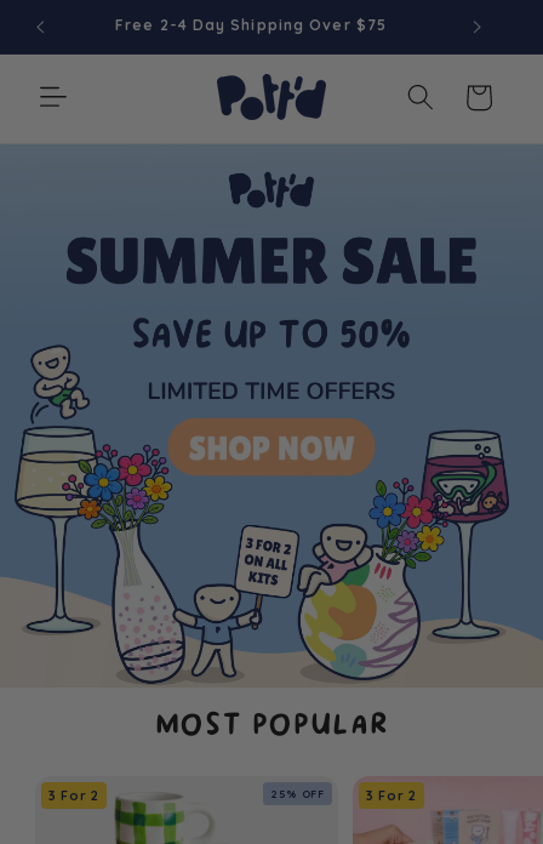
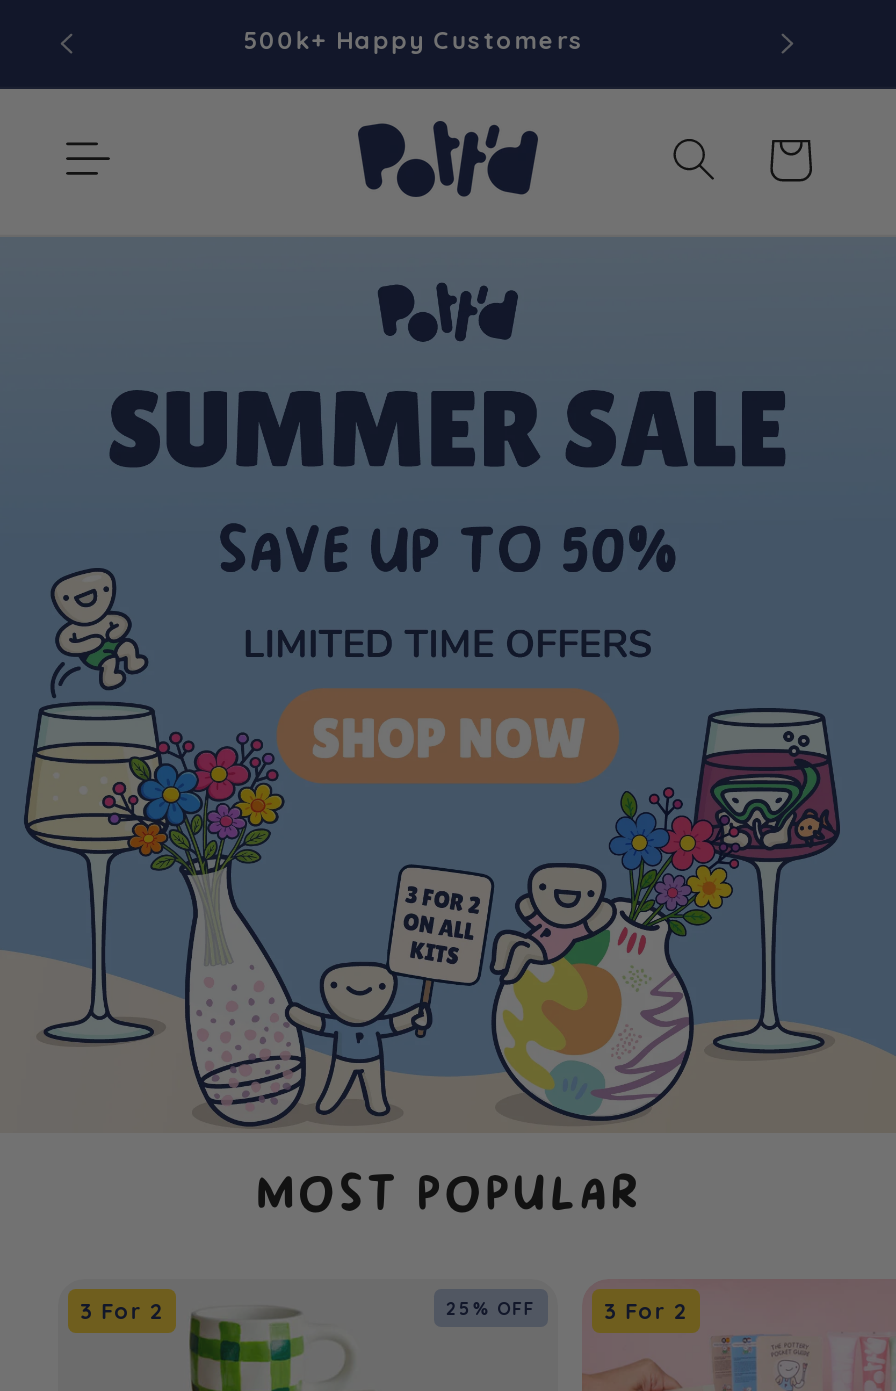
- Free 2-4 Day Shipping Over $75
+ 500k+ Happy Customers
